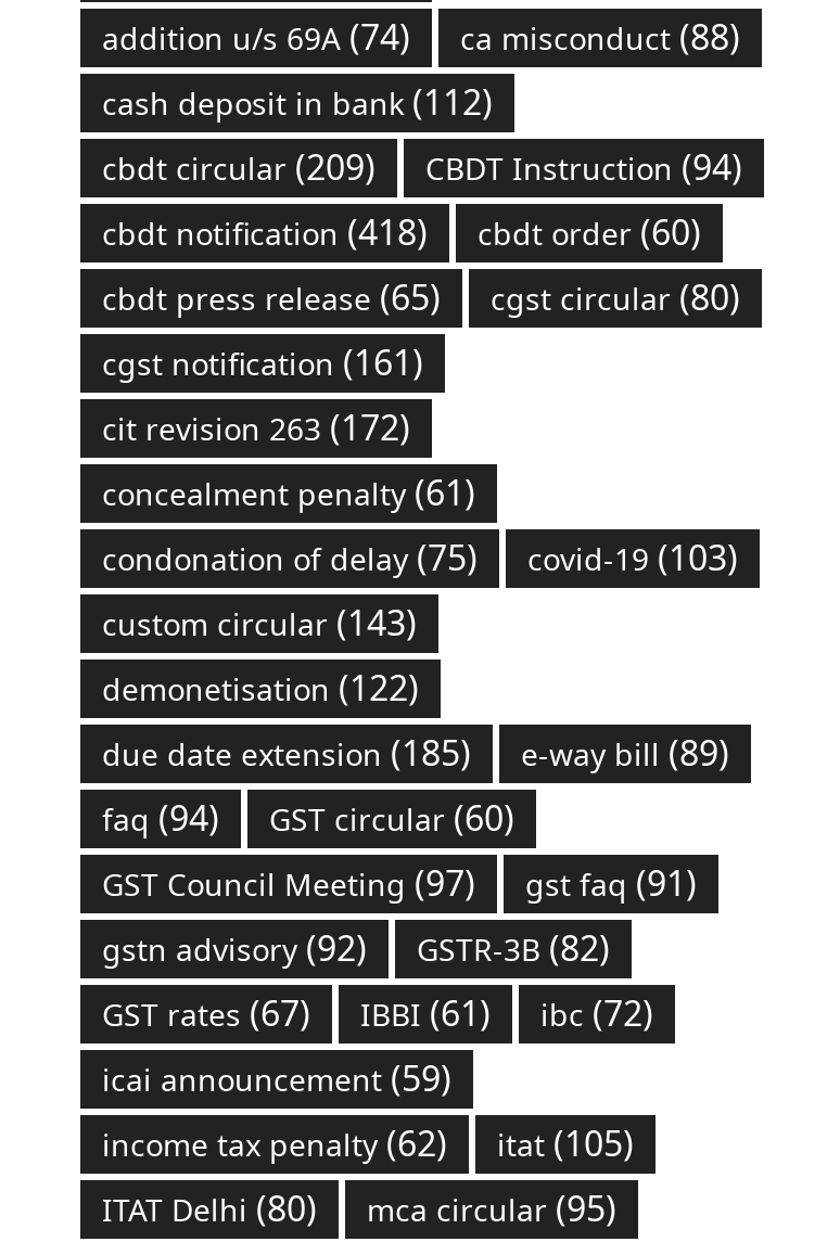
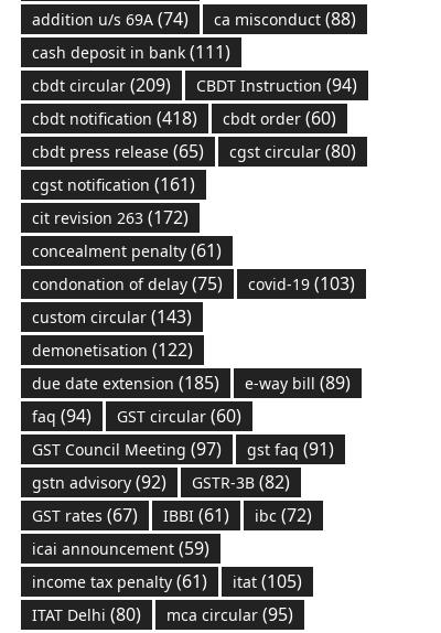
- cash deposit in bank (112)
+ cash deposit in bank (111)

- income tax penalty (62)
+ income tax penalty (61)
